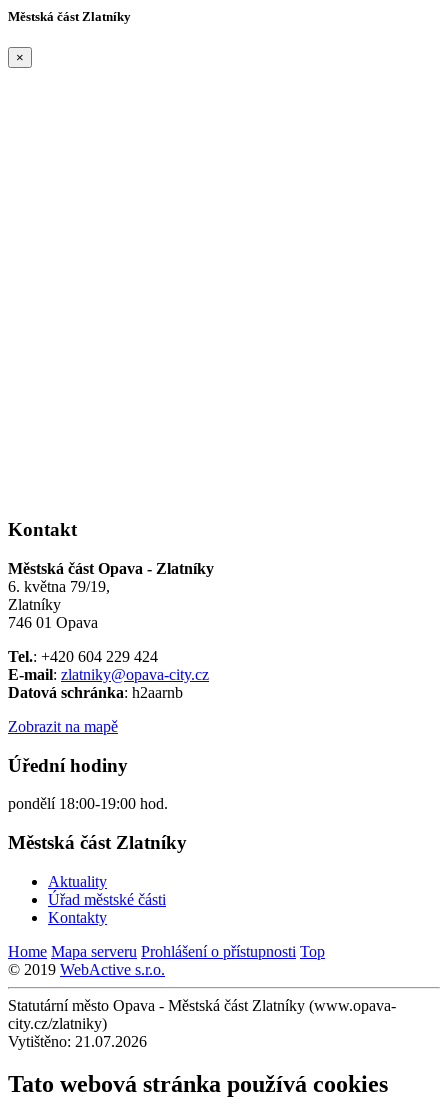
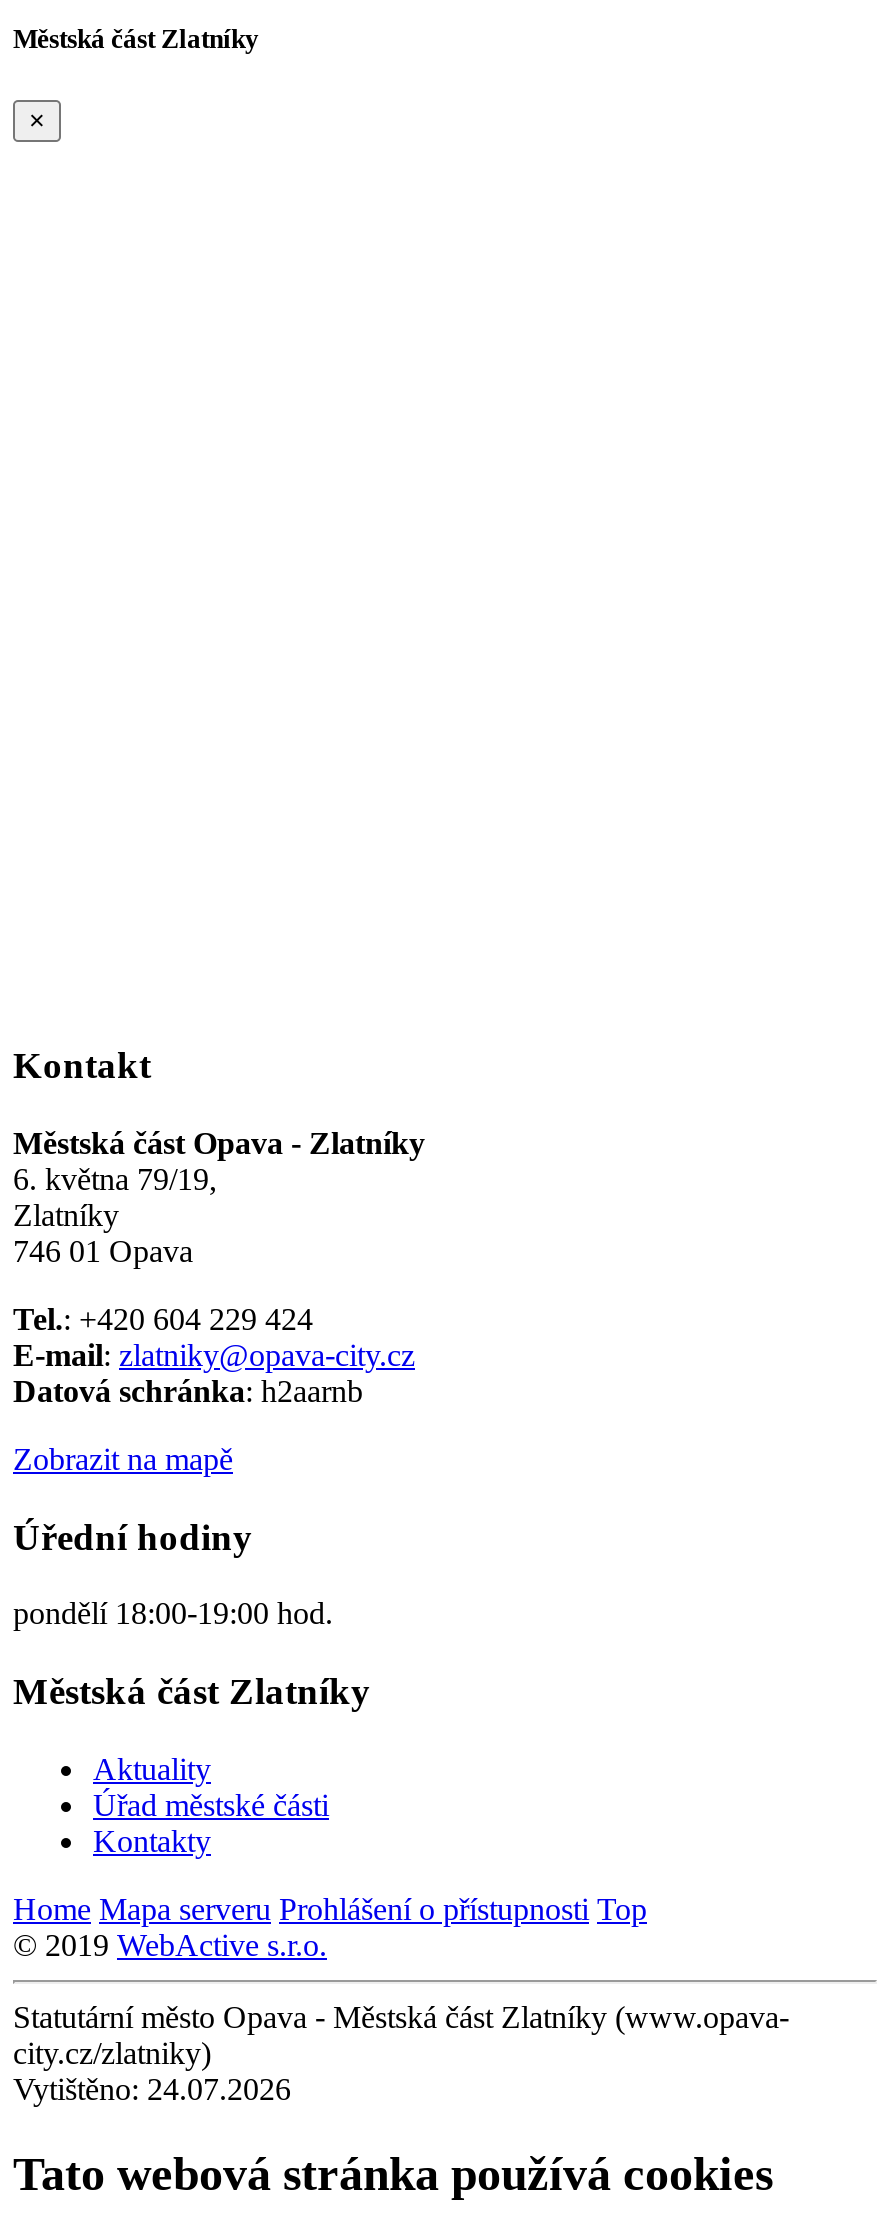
- Vytištěno: 21.07.2026
+ Vytištěno: 24.07.2026
